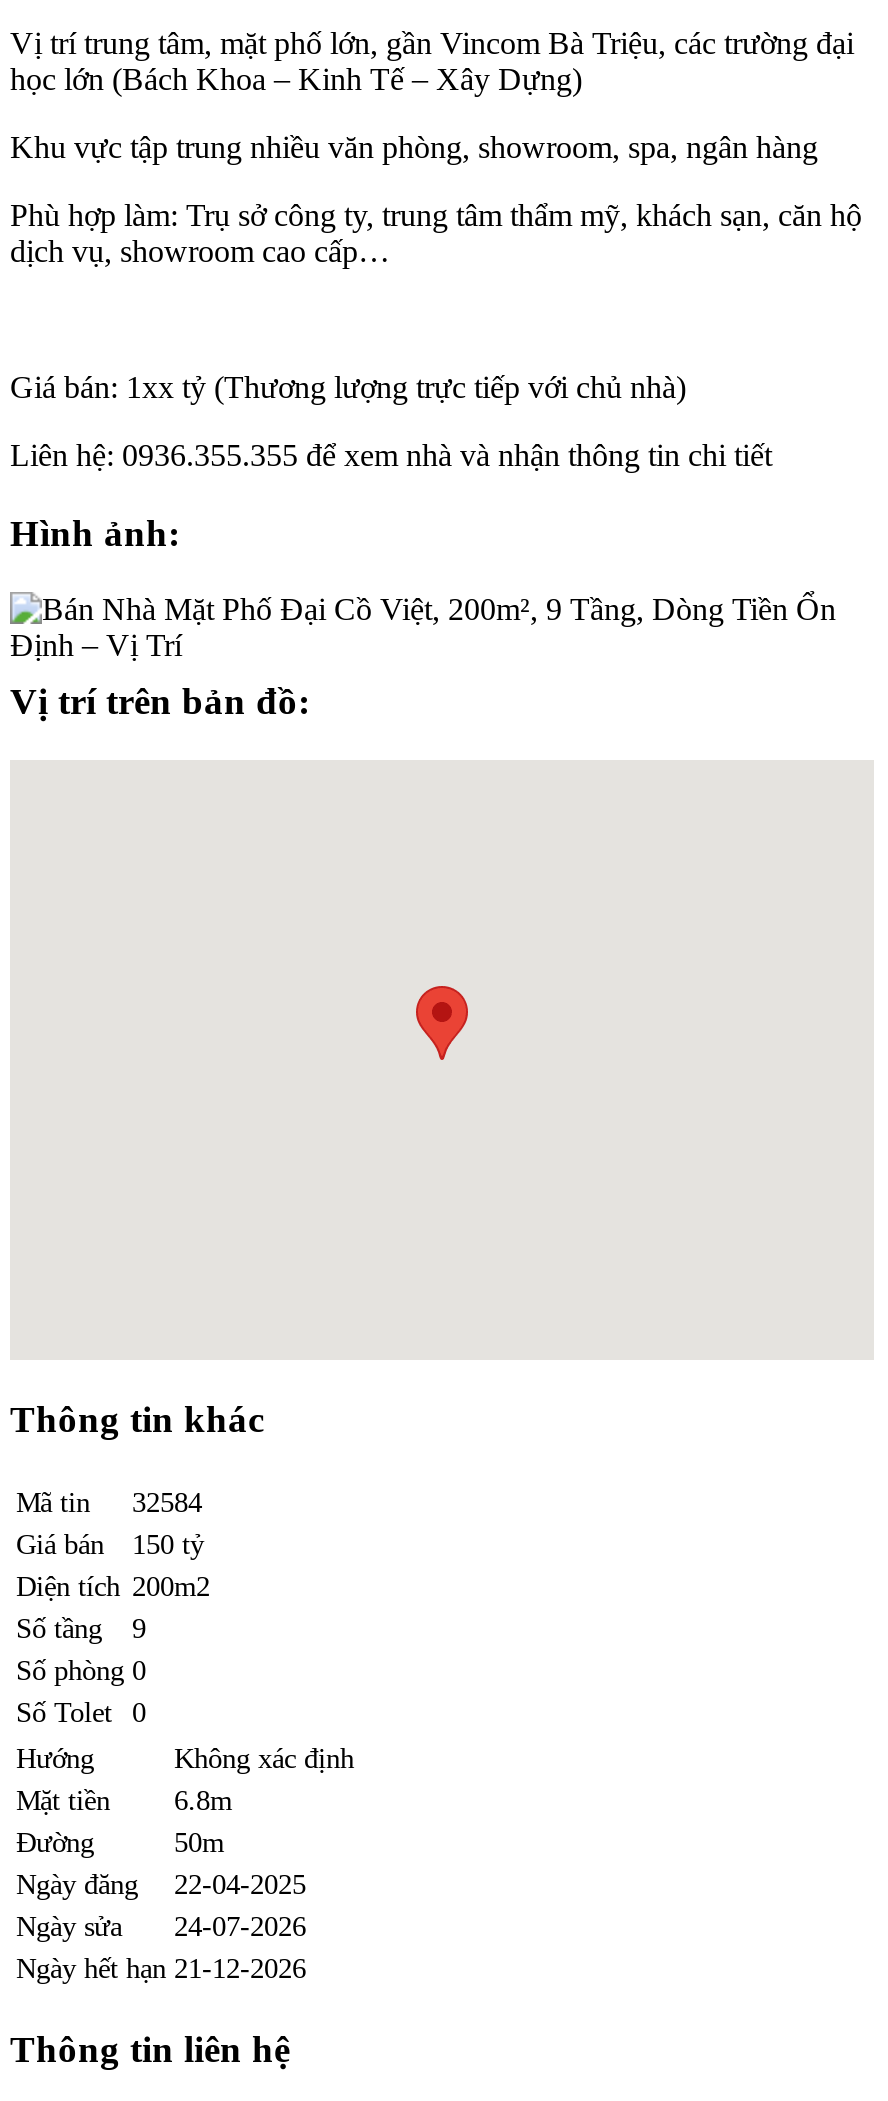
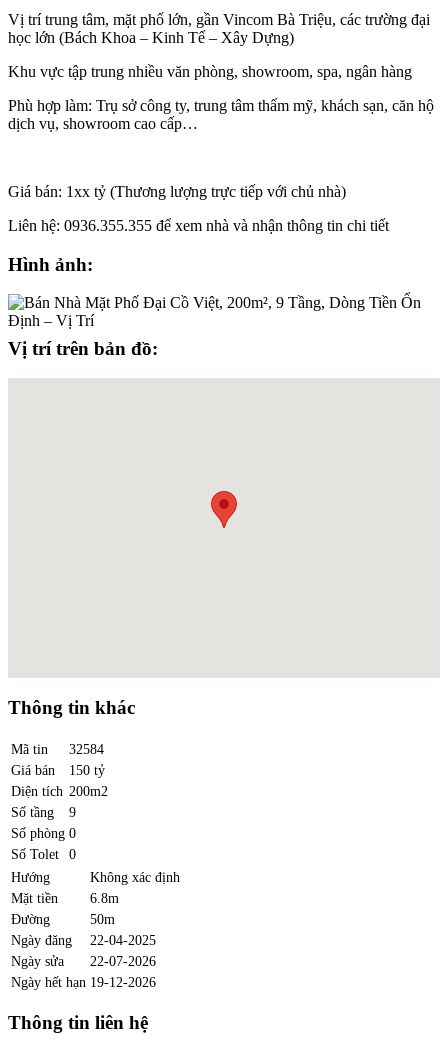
- Ngày sửa 24-07-2026
+ Ngày sửa 22-07-2026

- Ngày hết hạn 21-12-2026
+ Ngày hết hạn 19-12-2026
